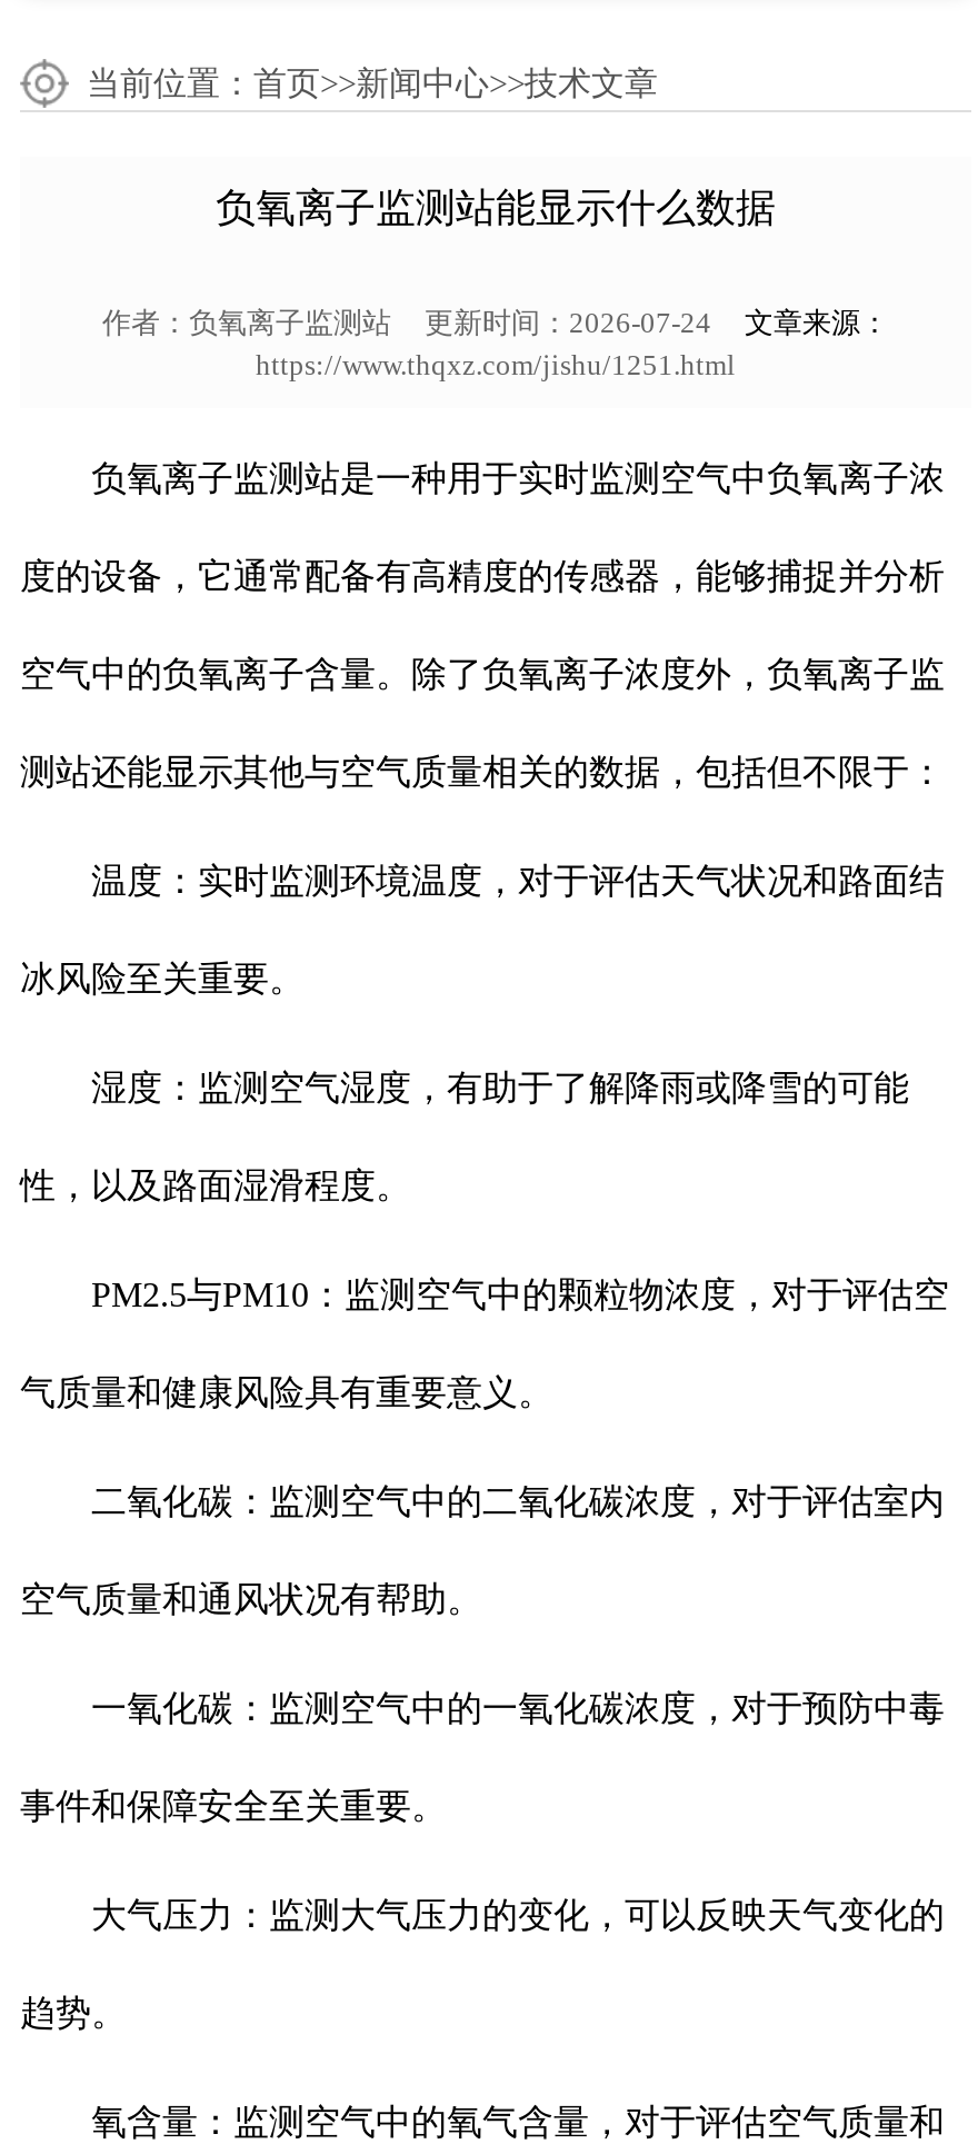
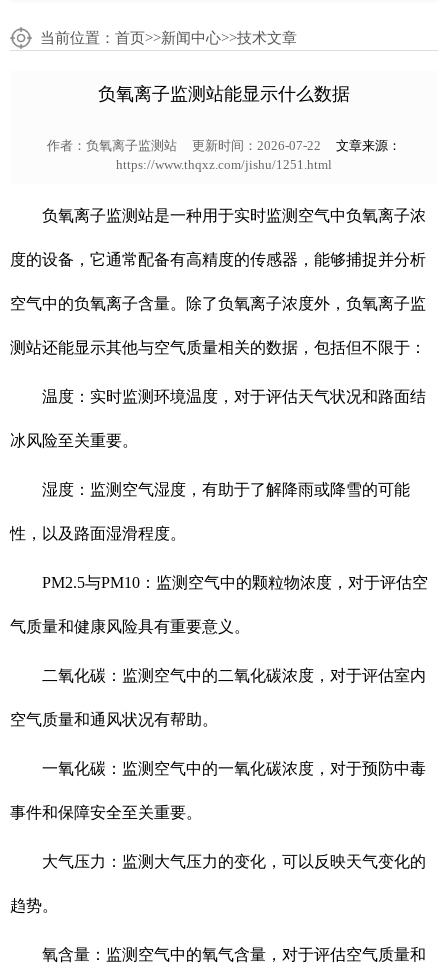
- 作者：负氧离子监测站更新时间：2026-07-24文章来源：
+ 作者：负氧离子监测站更新时间：2026-07-22文章来源：
